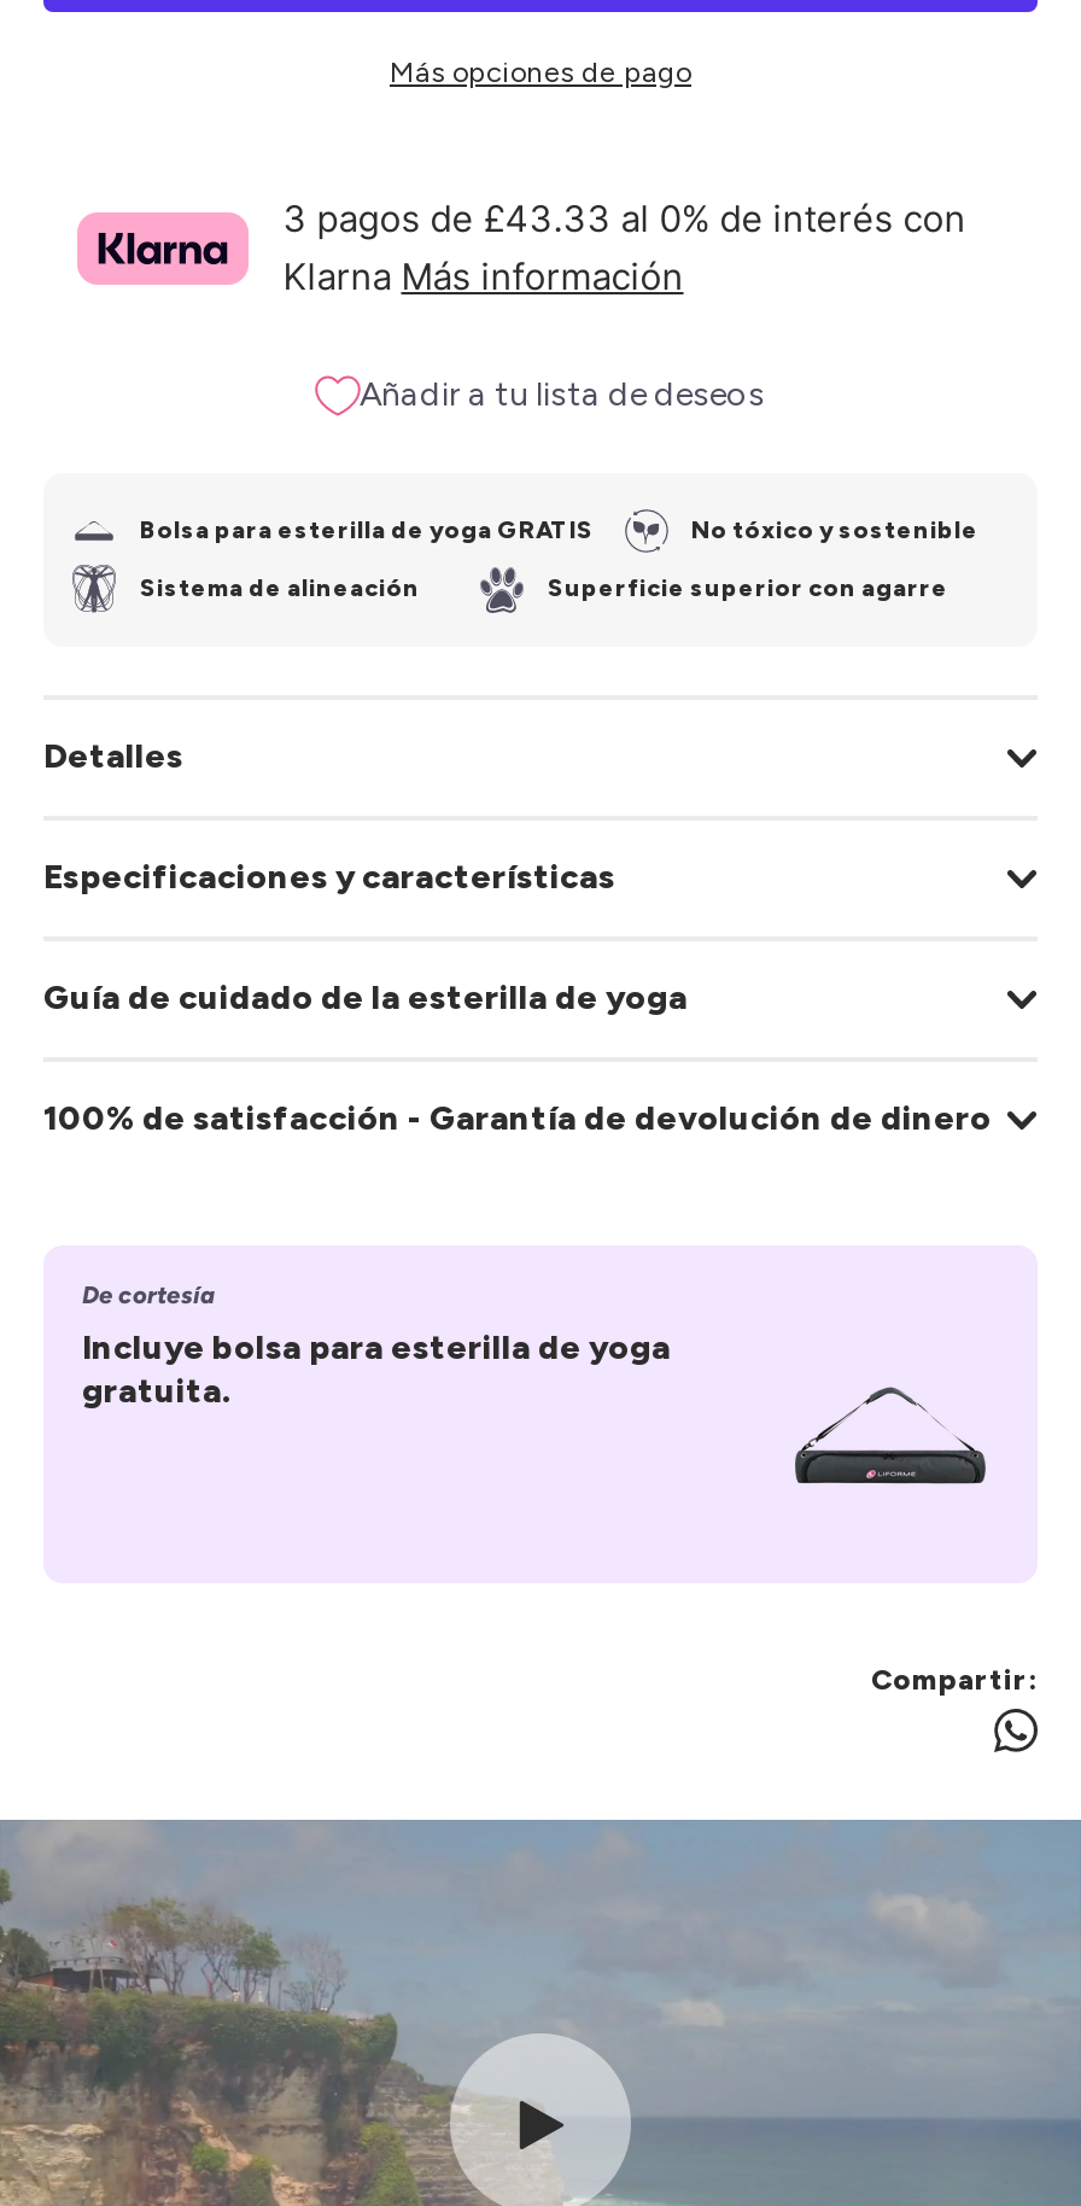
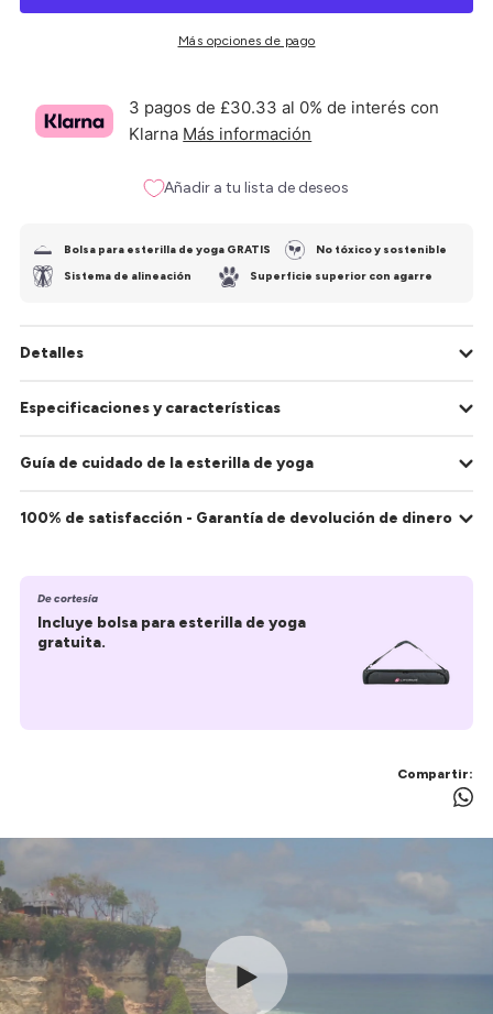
- 3 pagos de £43.33 al 0% de interés con
+ 3 pagos de £30.33 al 0% de interés con
